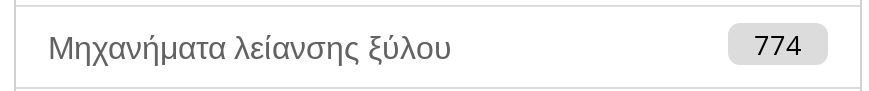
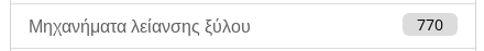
- 774
+ 770
